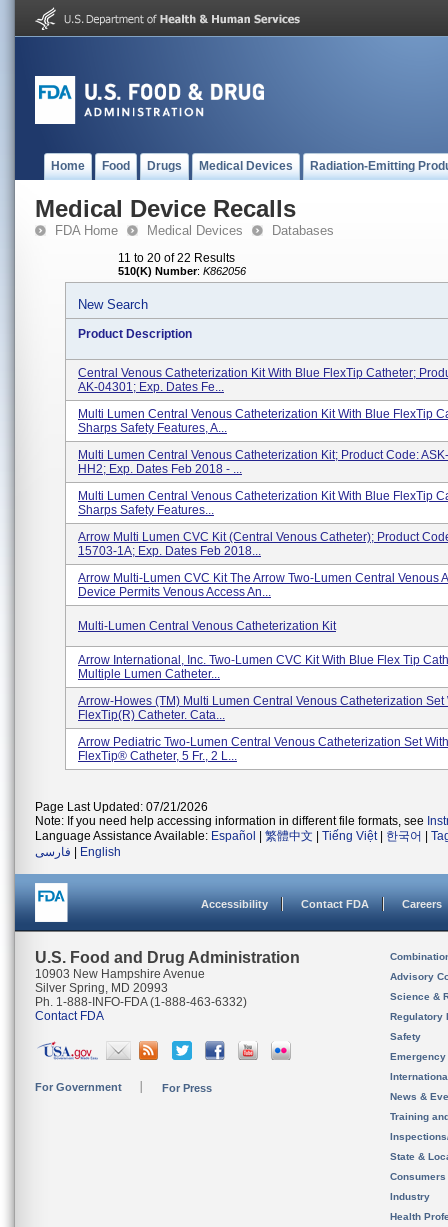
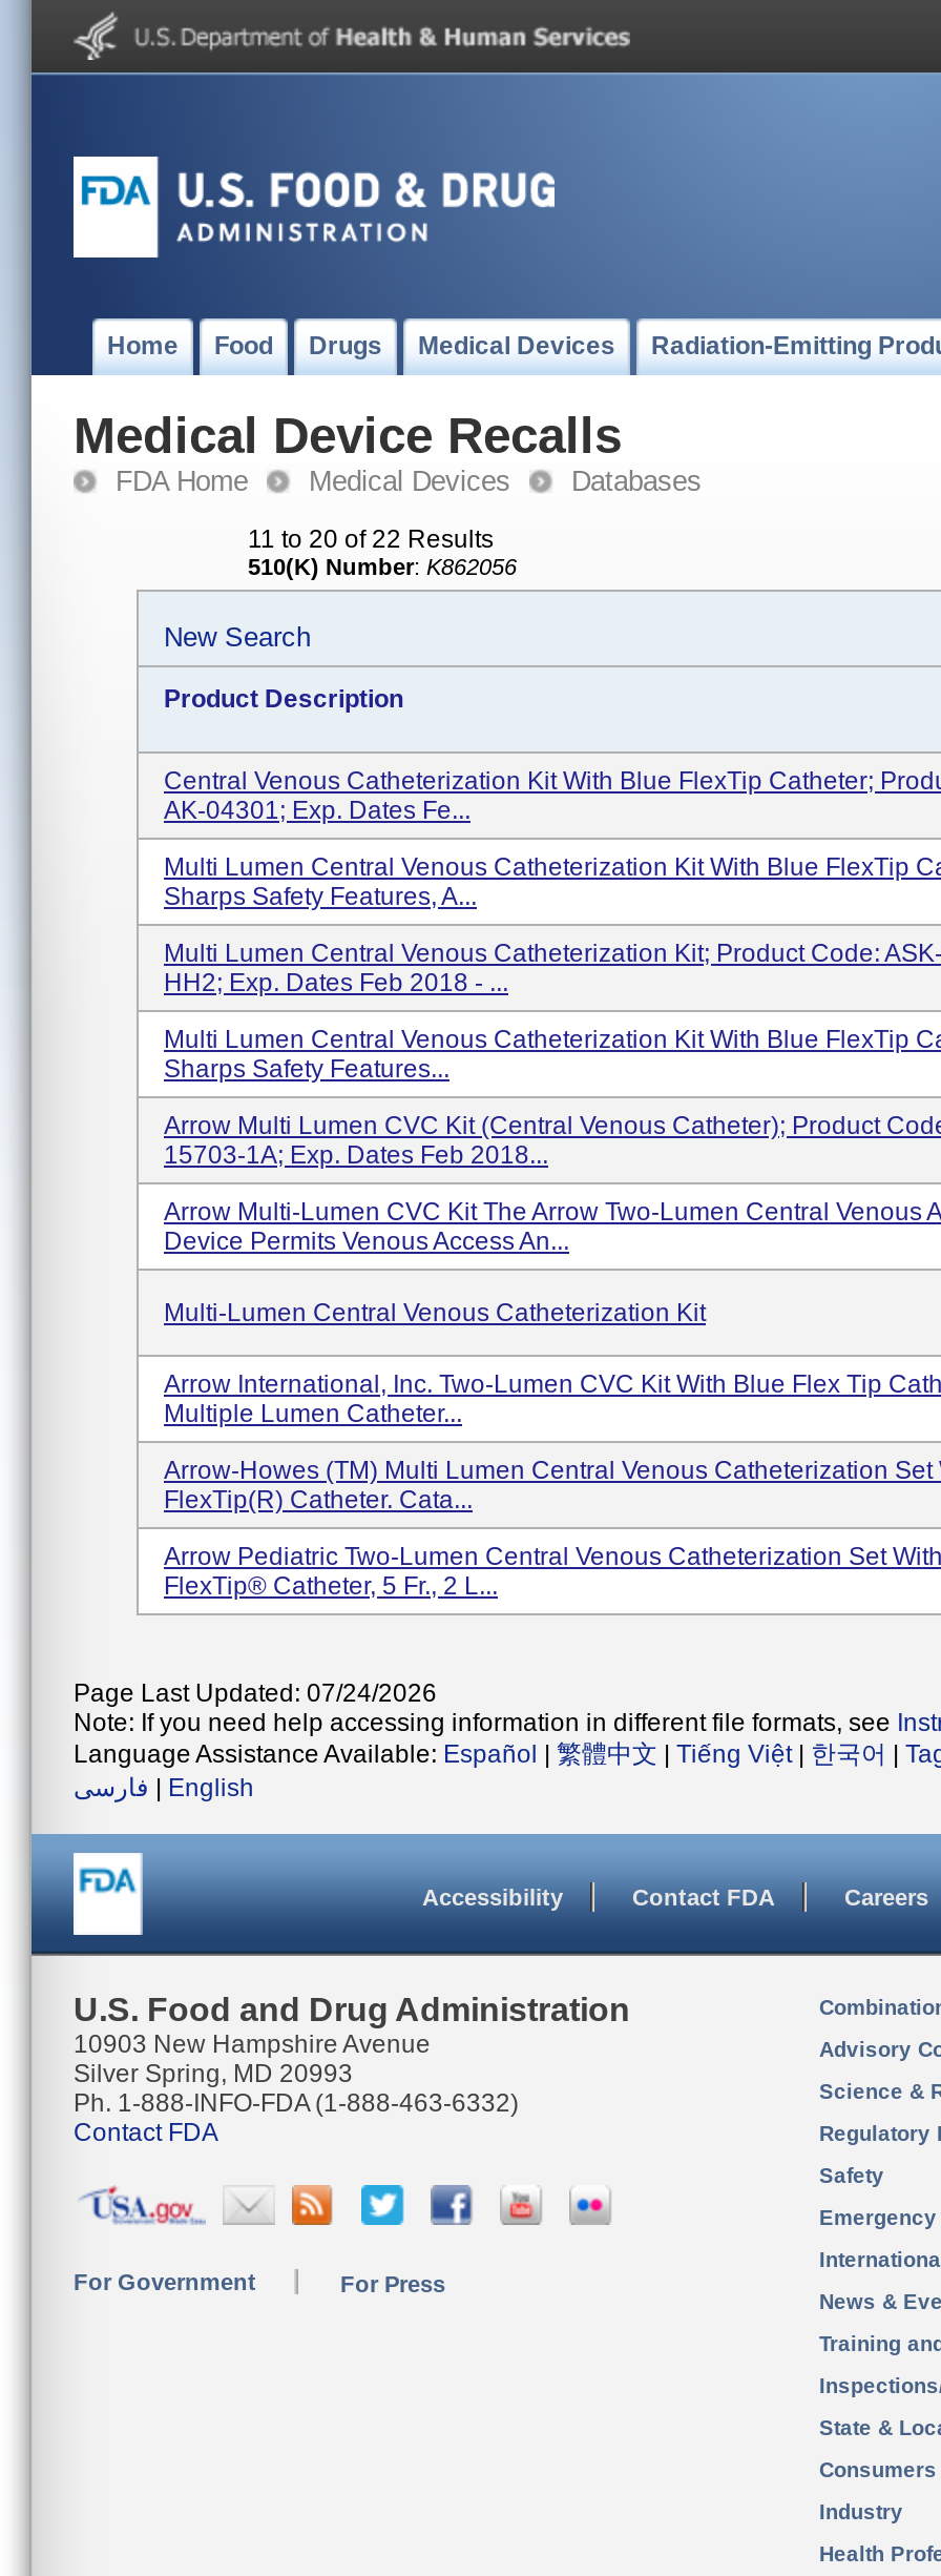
- Page Last Updated: 07/21/2026
+ Page Last Updated: 07/24/2026
